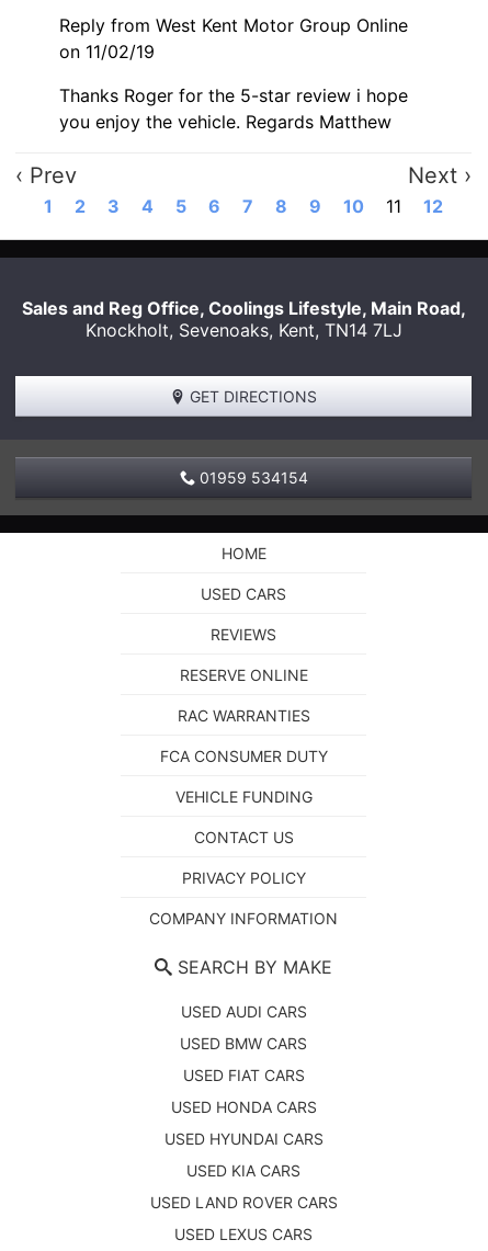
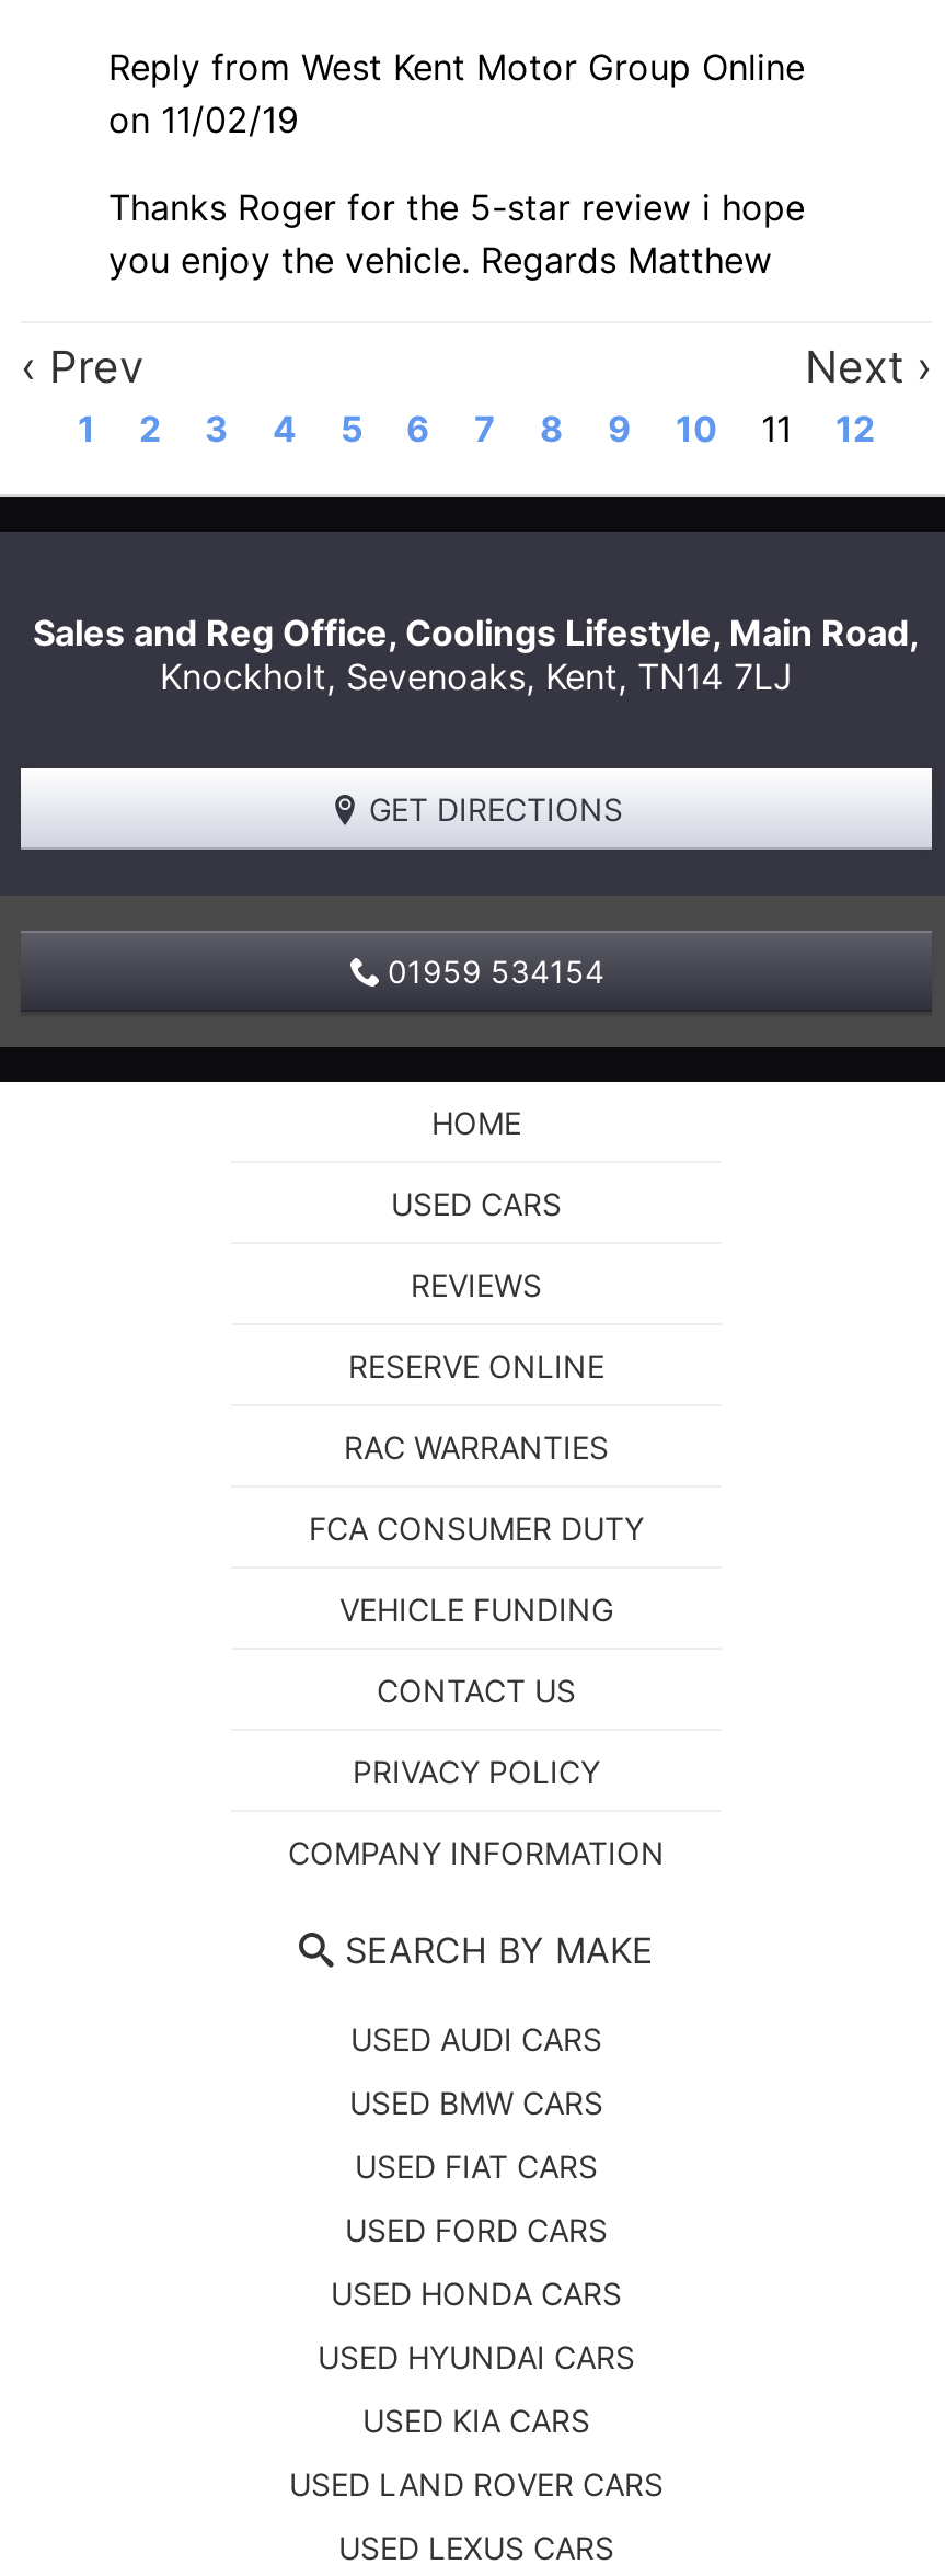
+ USED FORD CARS
